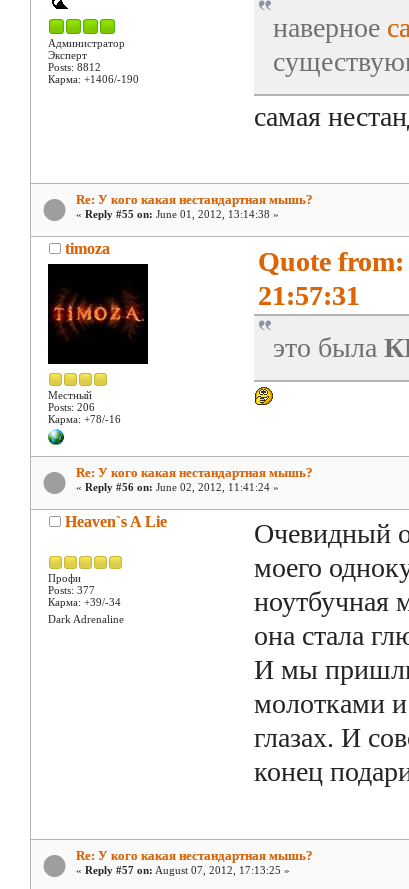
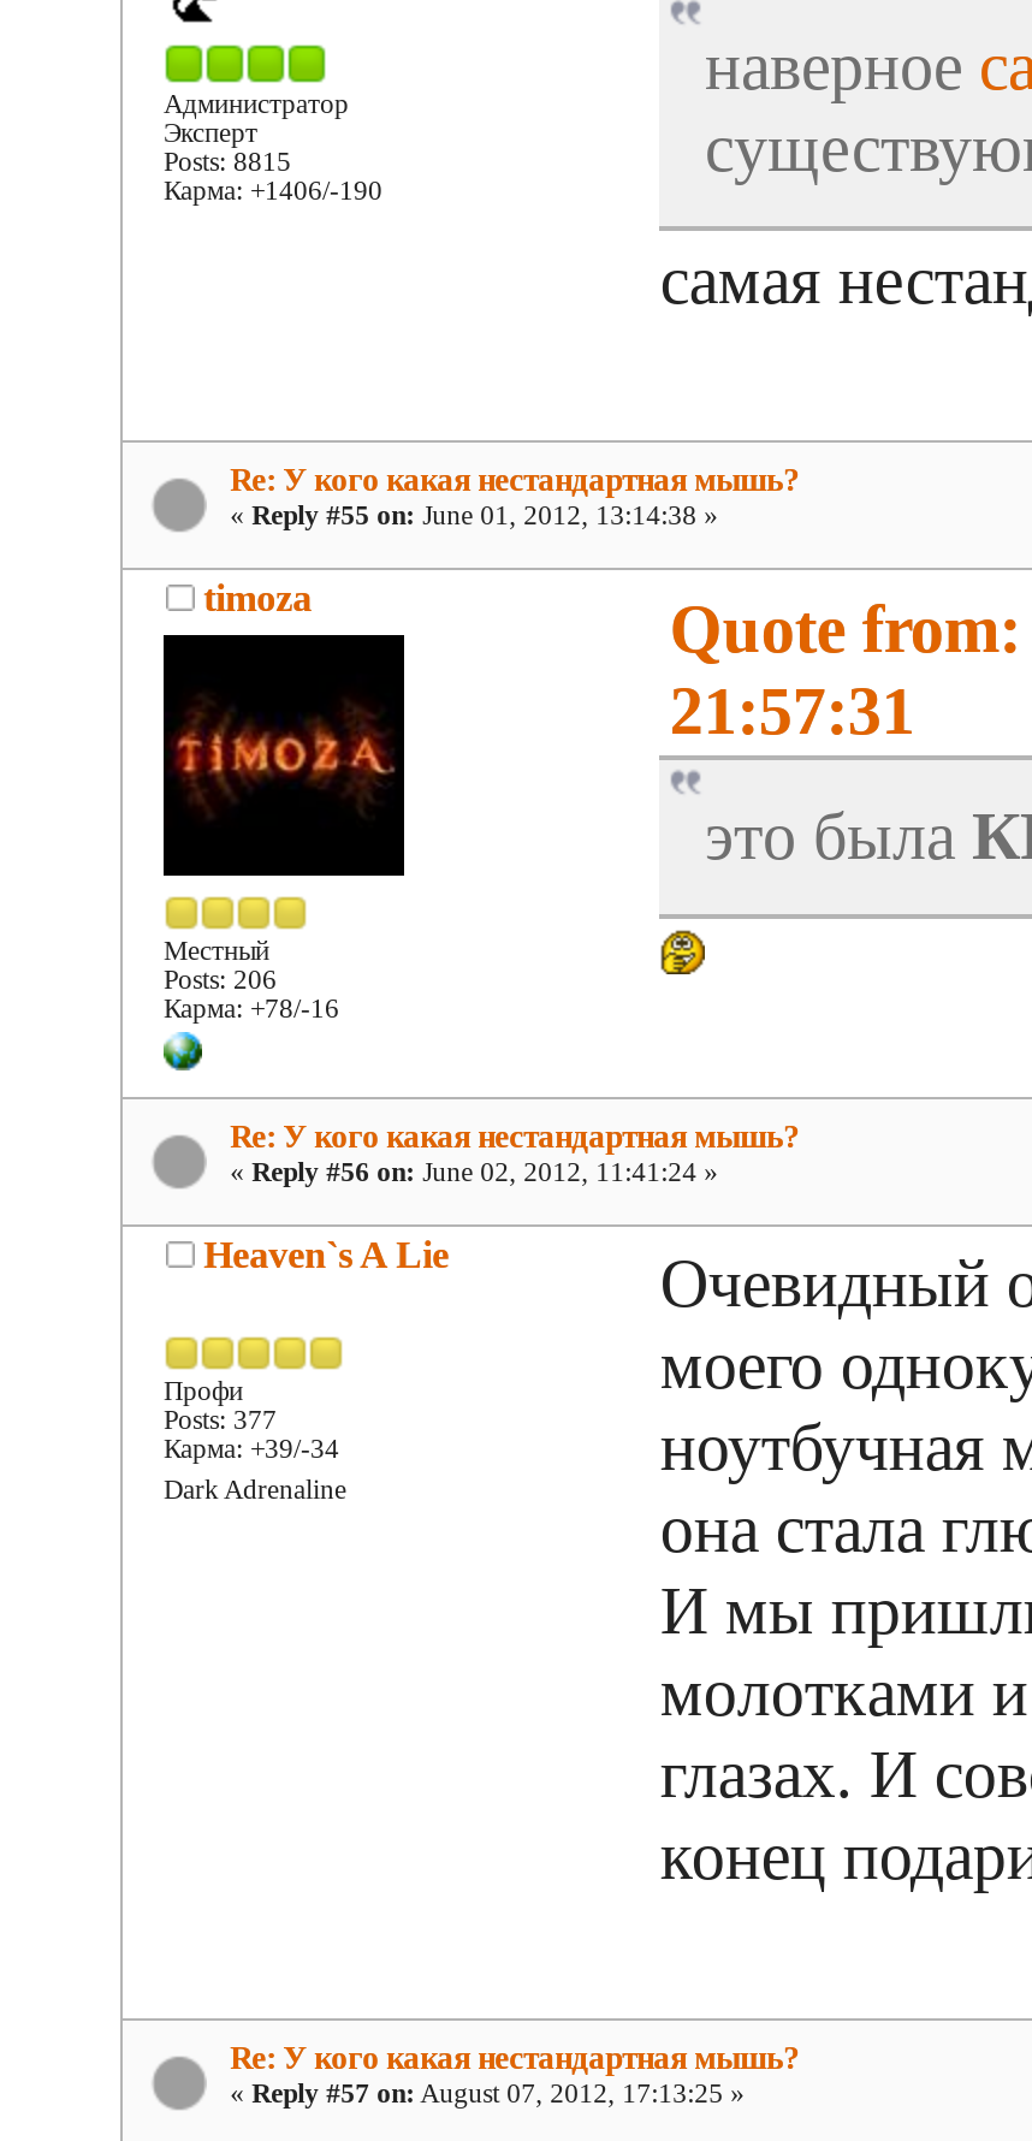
- Posts: 8812
+ Posts: 8815
